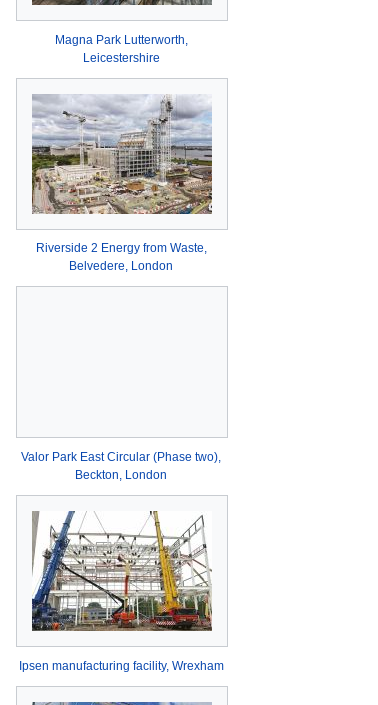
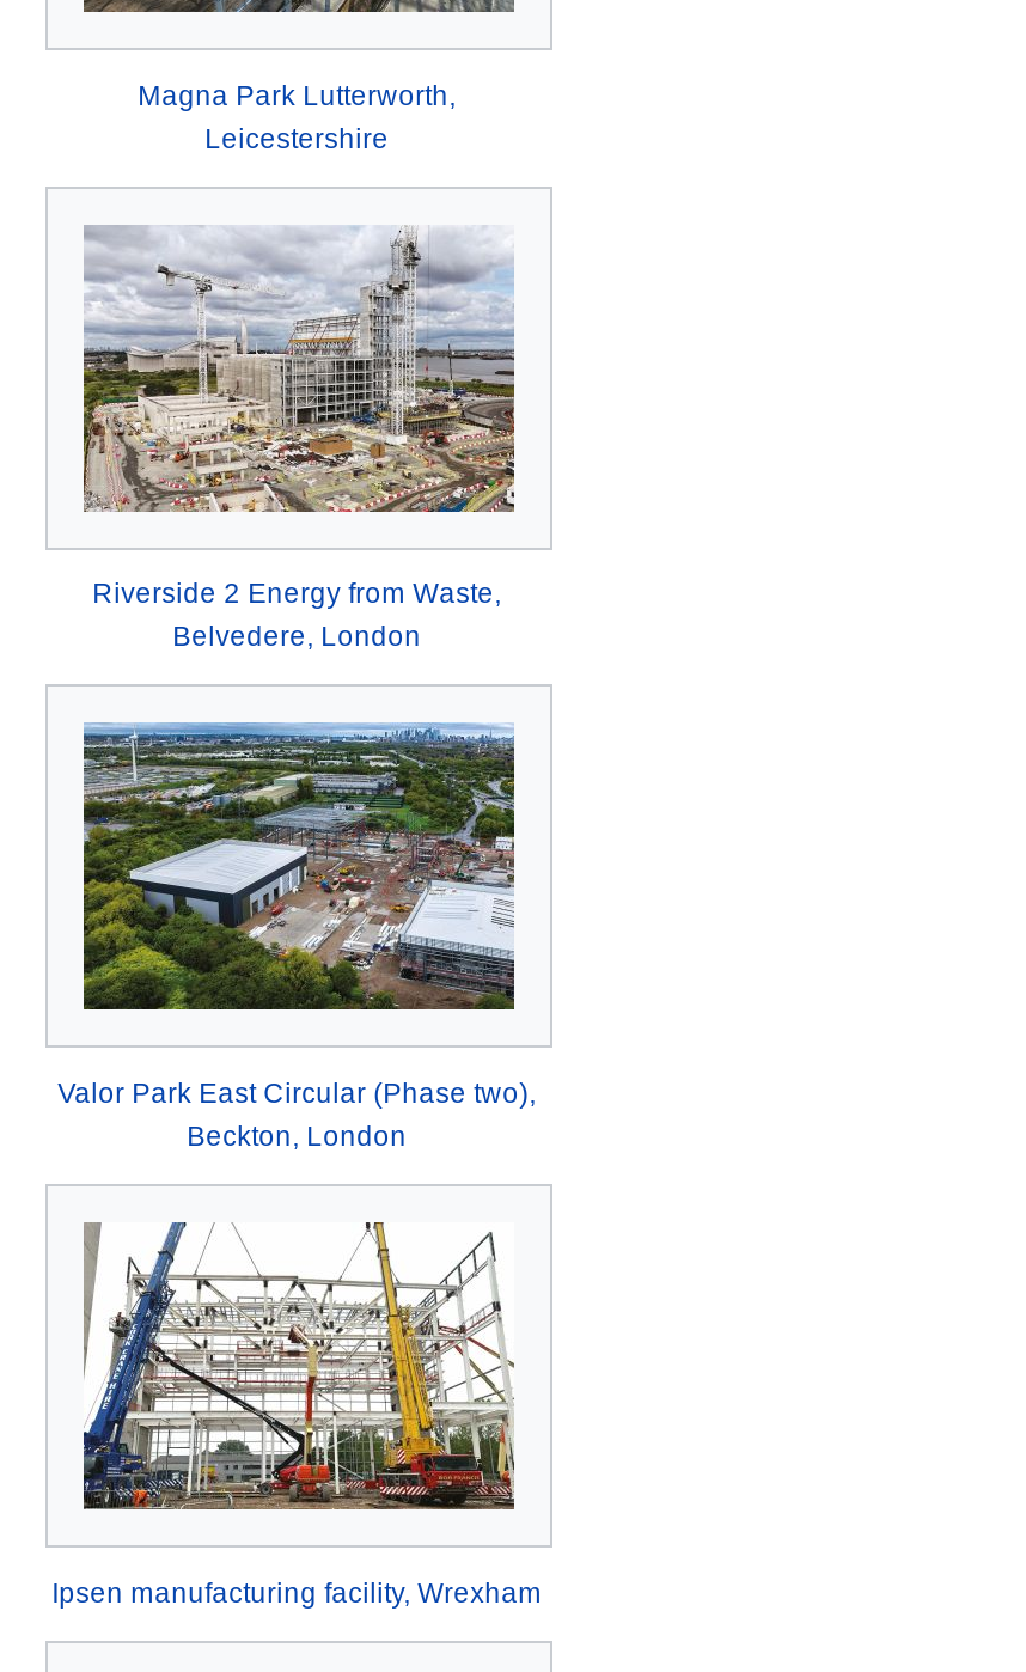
+ [image]
